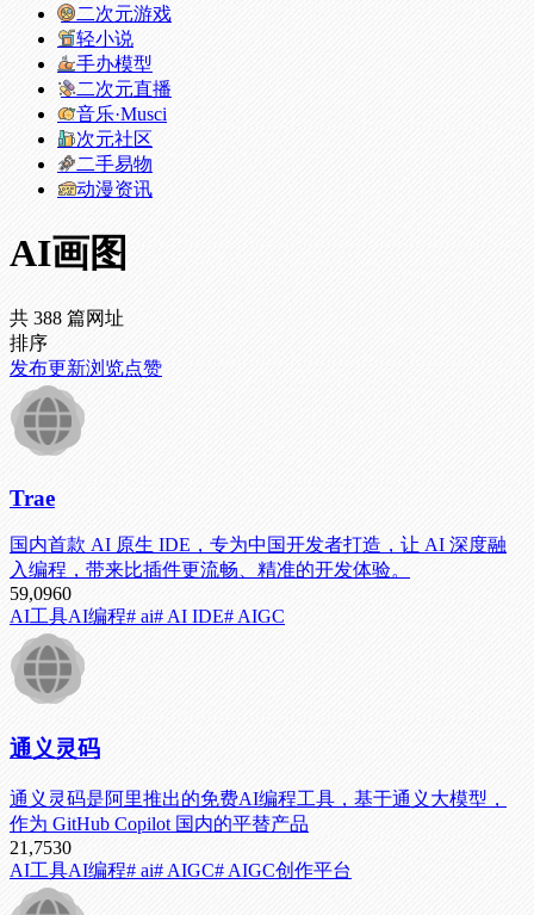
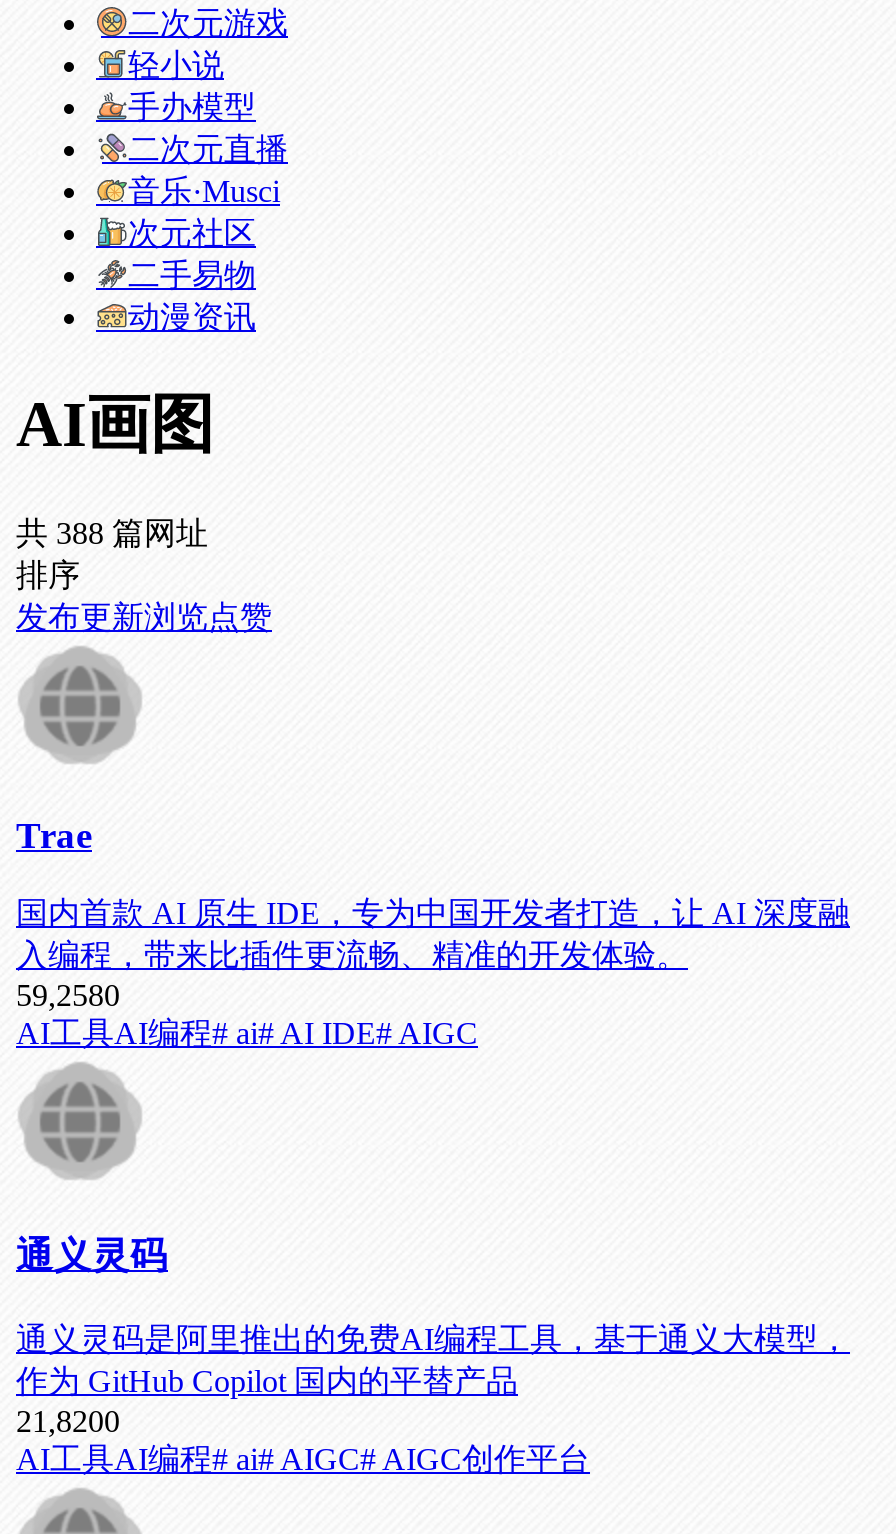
- 59,0960
+ 59,2580

- 21,7530
+ 21,8200
